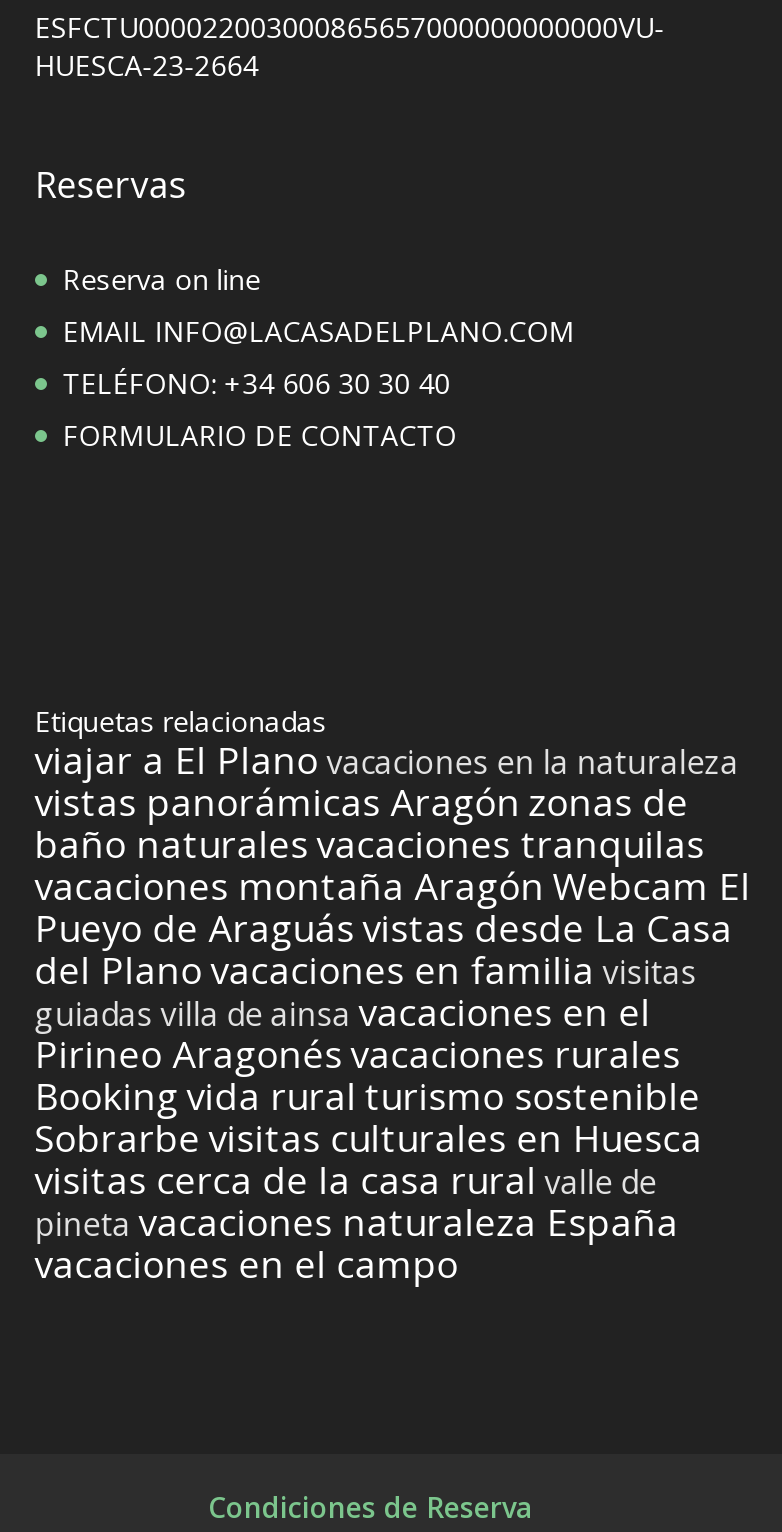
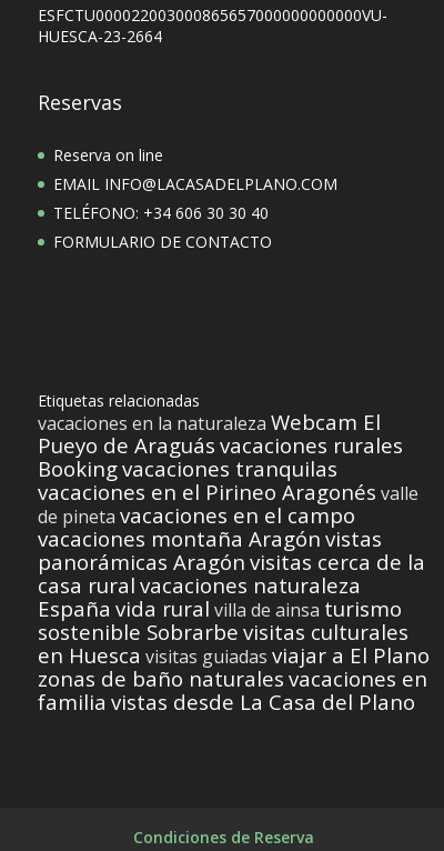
- viajar a El Plano vacaciones en la naturaleza
- vistas panorámicas Aragón zonas de
- baño naturales vacaciones tranquilas
- vacaciones montaña Aragón Webcam El
- Pueyo de Araguás vistas desde La Casa
- del Plano vacaciones en familia visitas
- guiadas villa de ainsa vacaciones en el
- Pirineo Aragonés vacaciones rurales
- Booking vida rural turismo sostenible
- Sobrarbe visitas culturales en Huesca
- visitas cerca de la casa rural valle de
- pineta vacaciones naturaleza España
- vacaciones en el campo
+ vacaciones en la naturaleza Webcam El
+ Pueyo de Araguás vacaciones rurales
+ Booking vacaciones tranquilas
+ vacaciones en el Pirineo Aragonés valle
+ de pineta vacaciones en el campo
+ vacaciones montaña Aragón vistas
+ panorámicas Aragón visitas cerca de la
+ casa rural vacaciones naturaleza
+ España vida rural villa de ainsa turismo
+ sostenible Sobrarbe visitas culturales
+ en Huesca visitas guiadas viajar a El Plano
+ zonas de baño naturales vacaciones en
+ familia vistas desde La Casa del Plano
